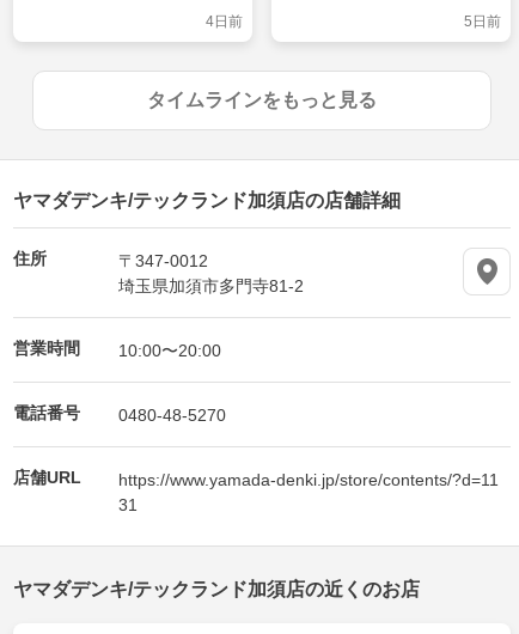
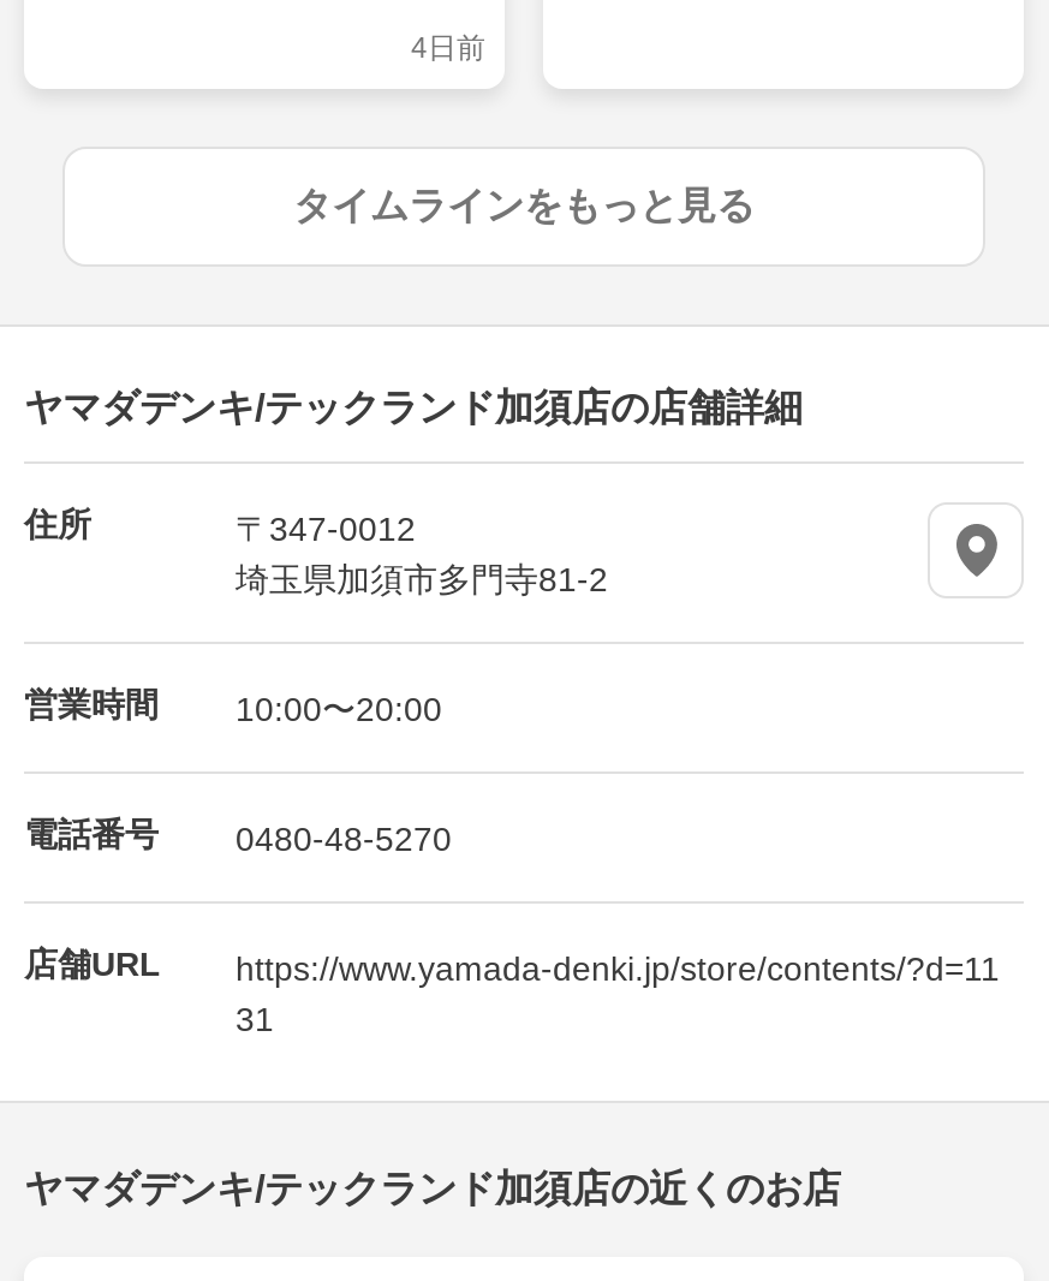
- 5日前
